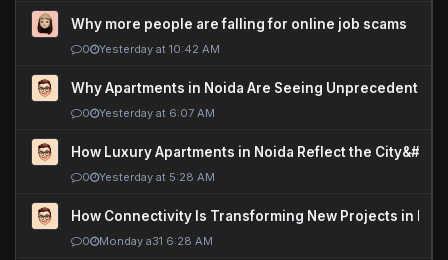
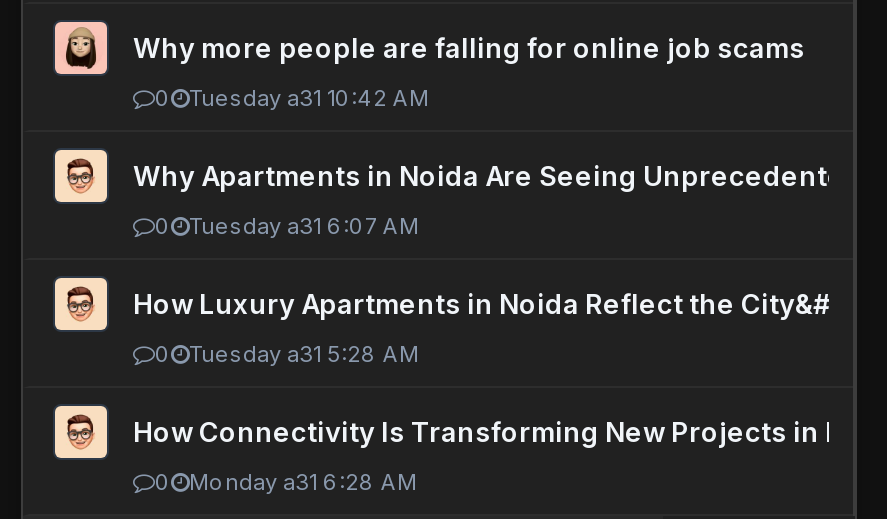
- Yesterday at 10:42 AM
+ Tuesday a31 10:42 AM

- Yesterday at 6:07 AM
+ Tuesday a31 6:07 AM

- Yesterday at 5:28 AM
+ Tuesday a31 5:28 AM
